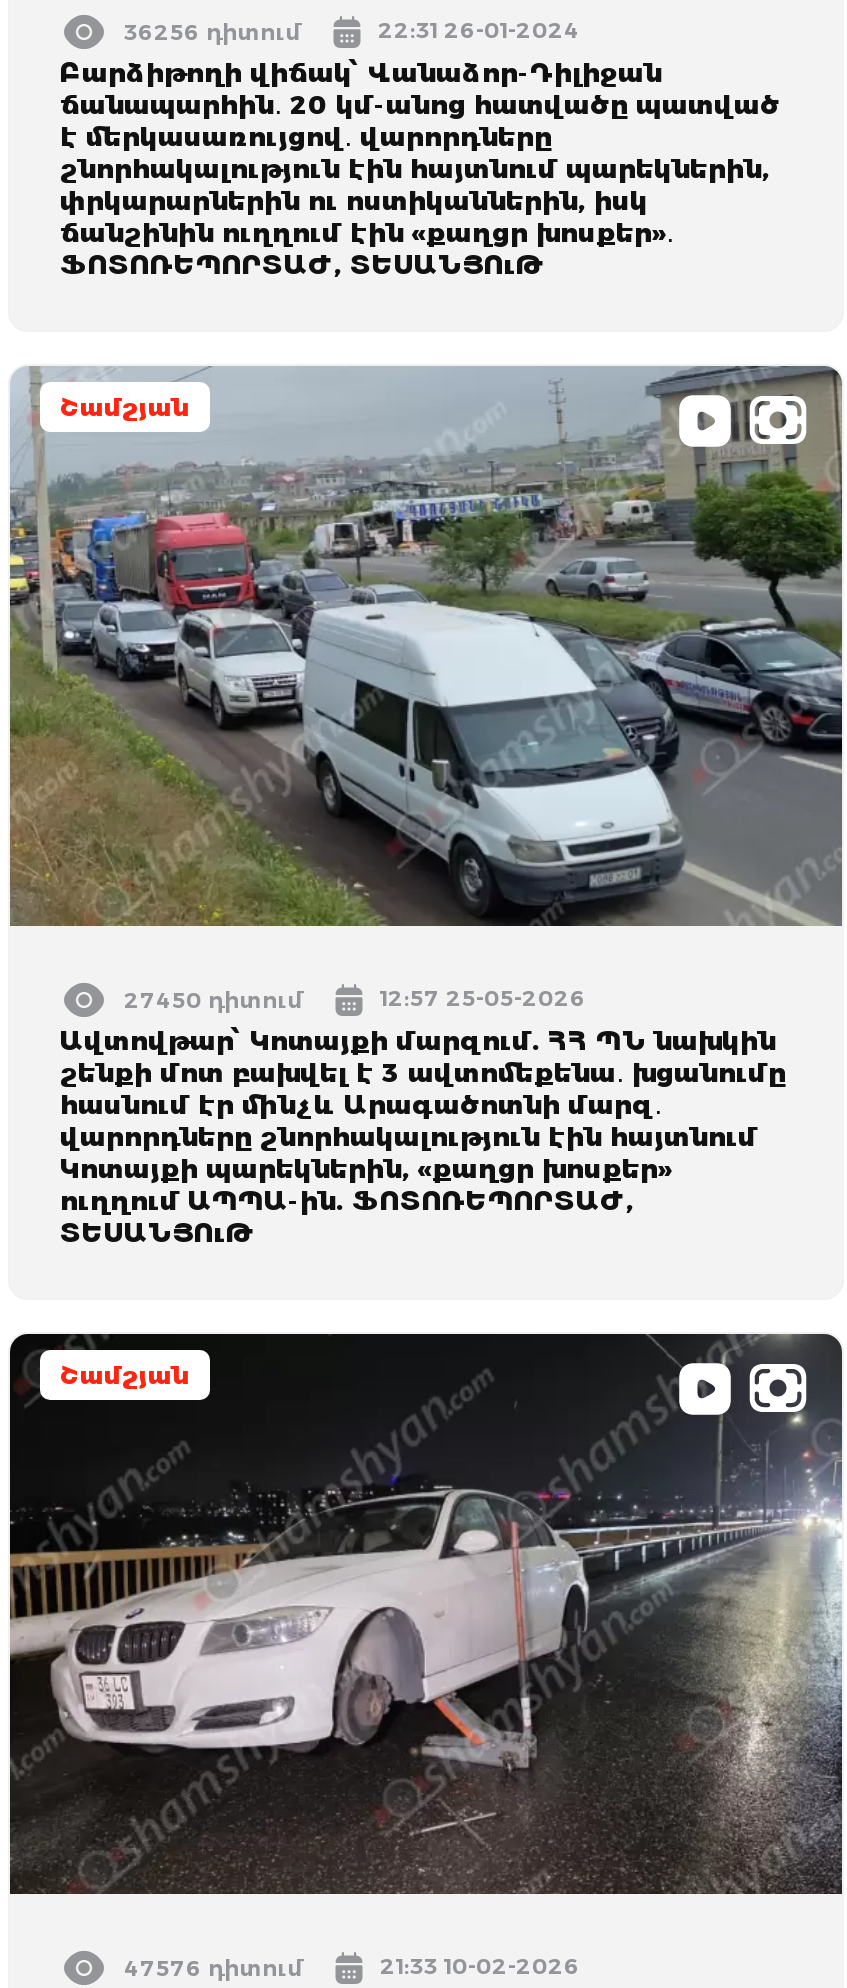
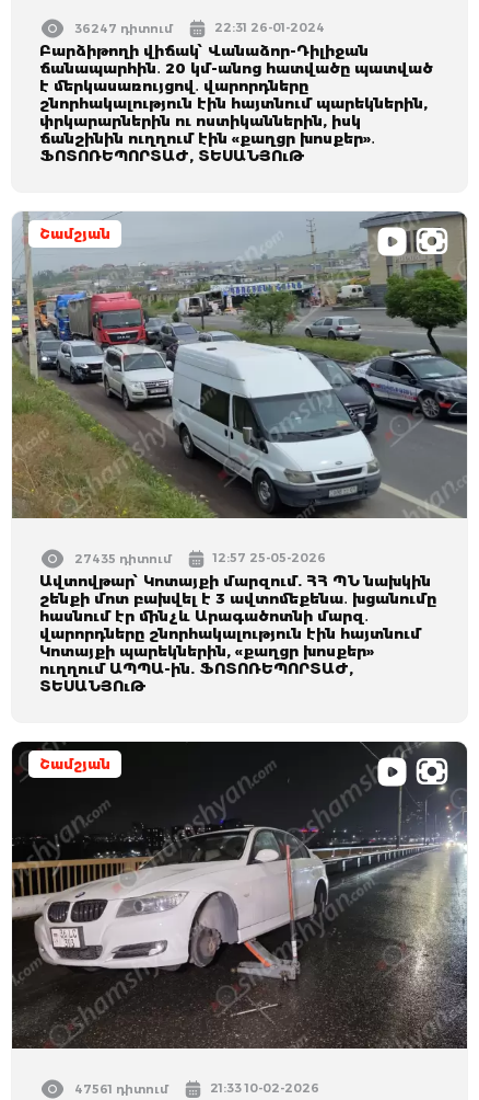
- 36256 դիտում
+ 36247 դիտում

- 27450 դիտում
+ 27435 դիտում

- 47576 դիտում
+ 47561 դիտում
